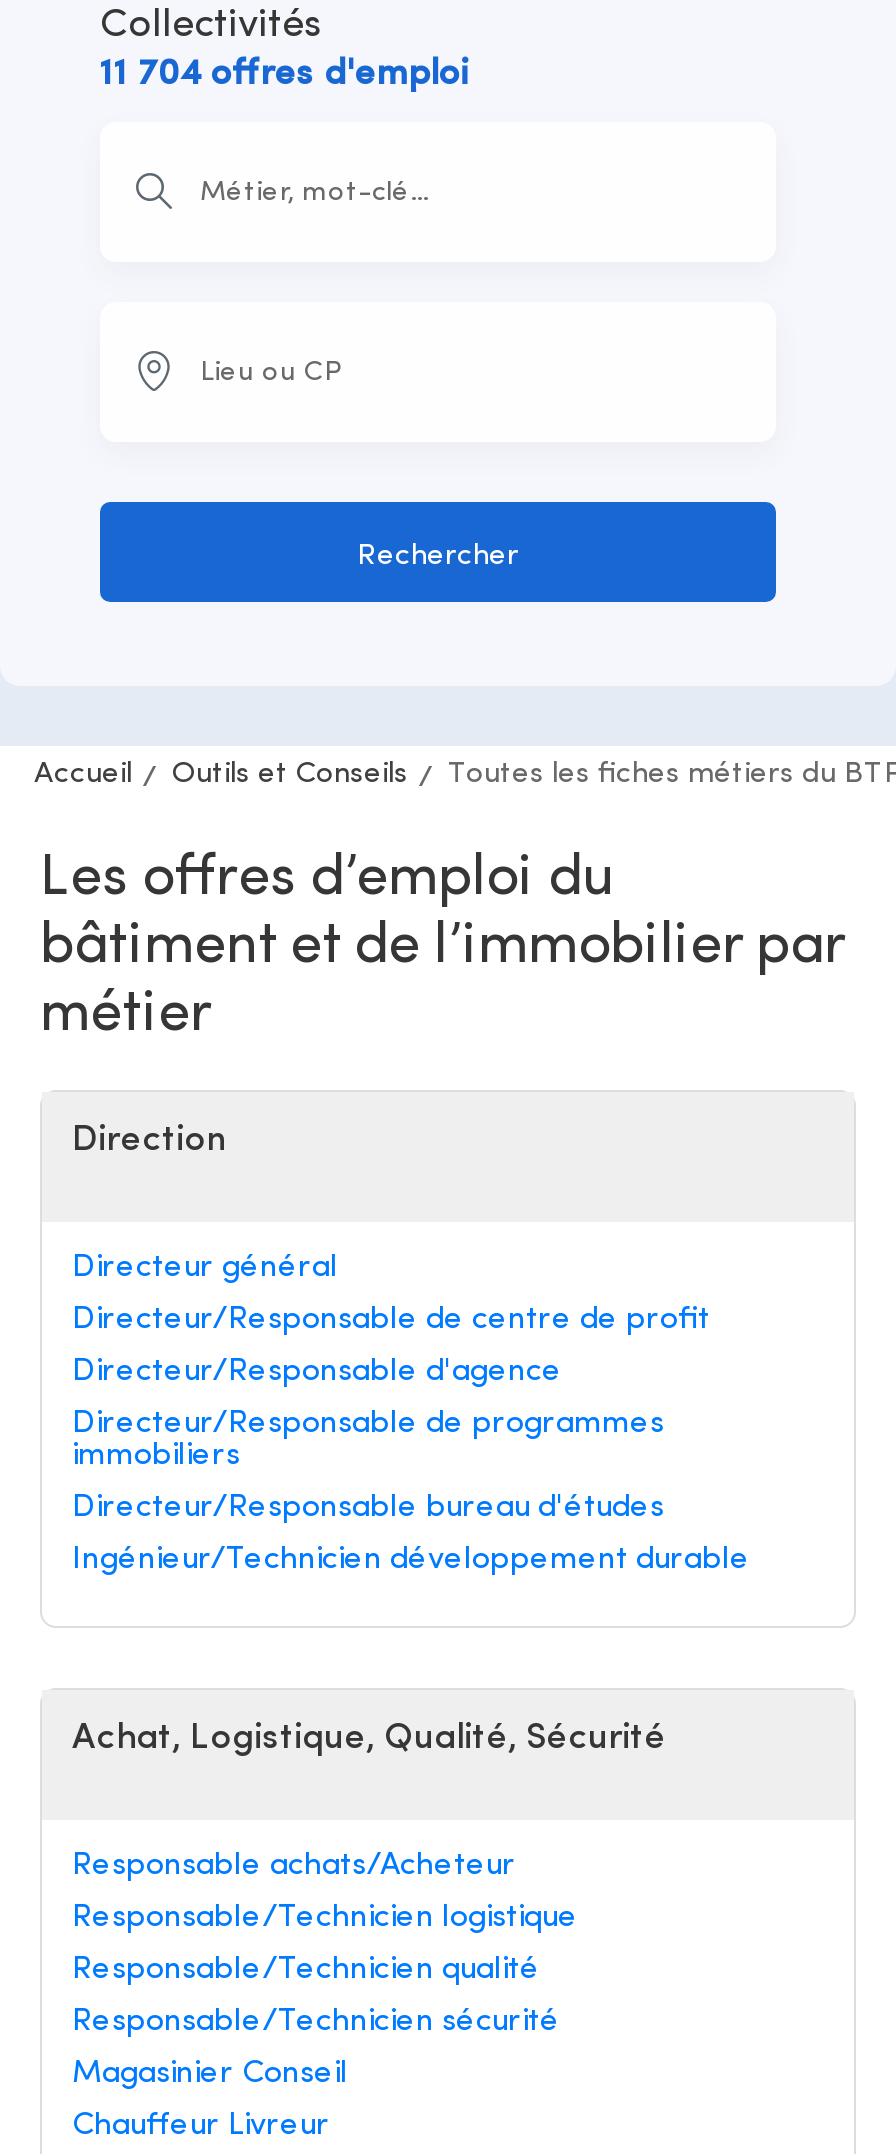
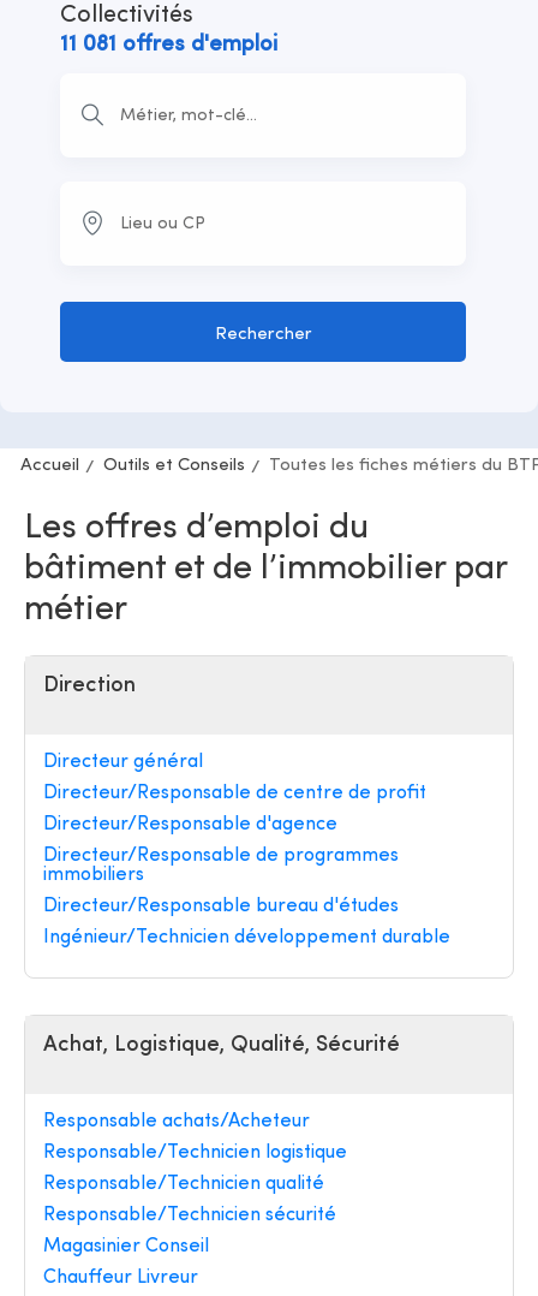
- 11 704 offres d'emploi
+ 11 081 offres d'emploi
